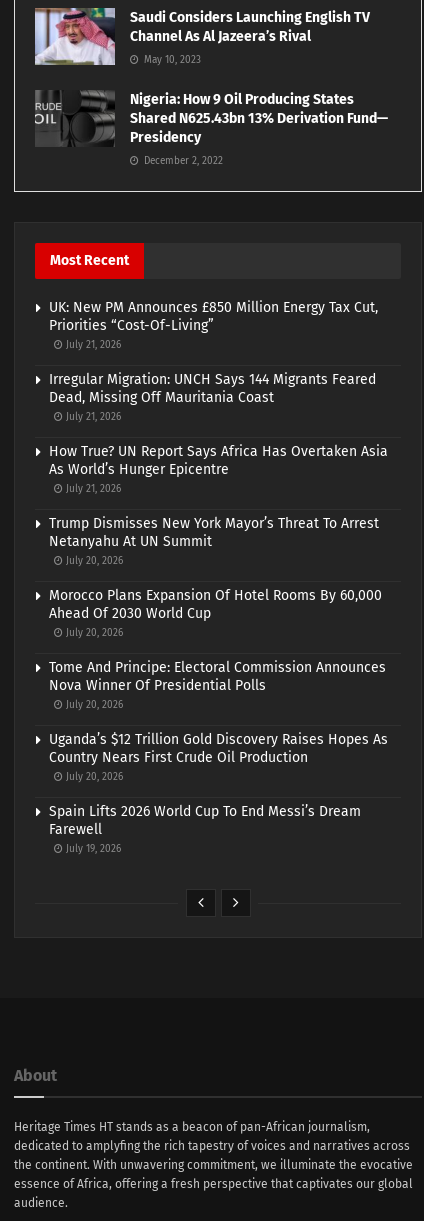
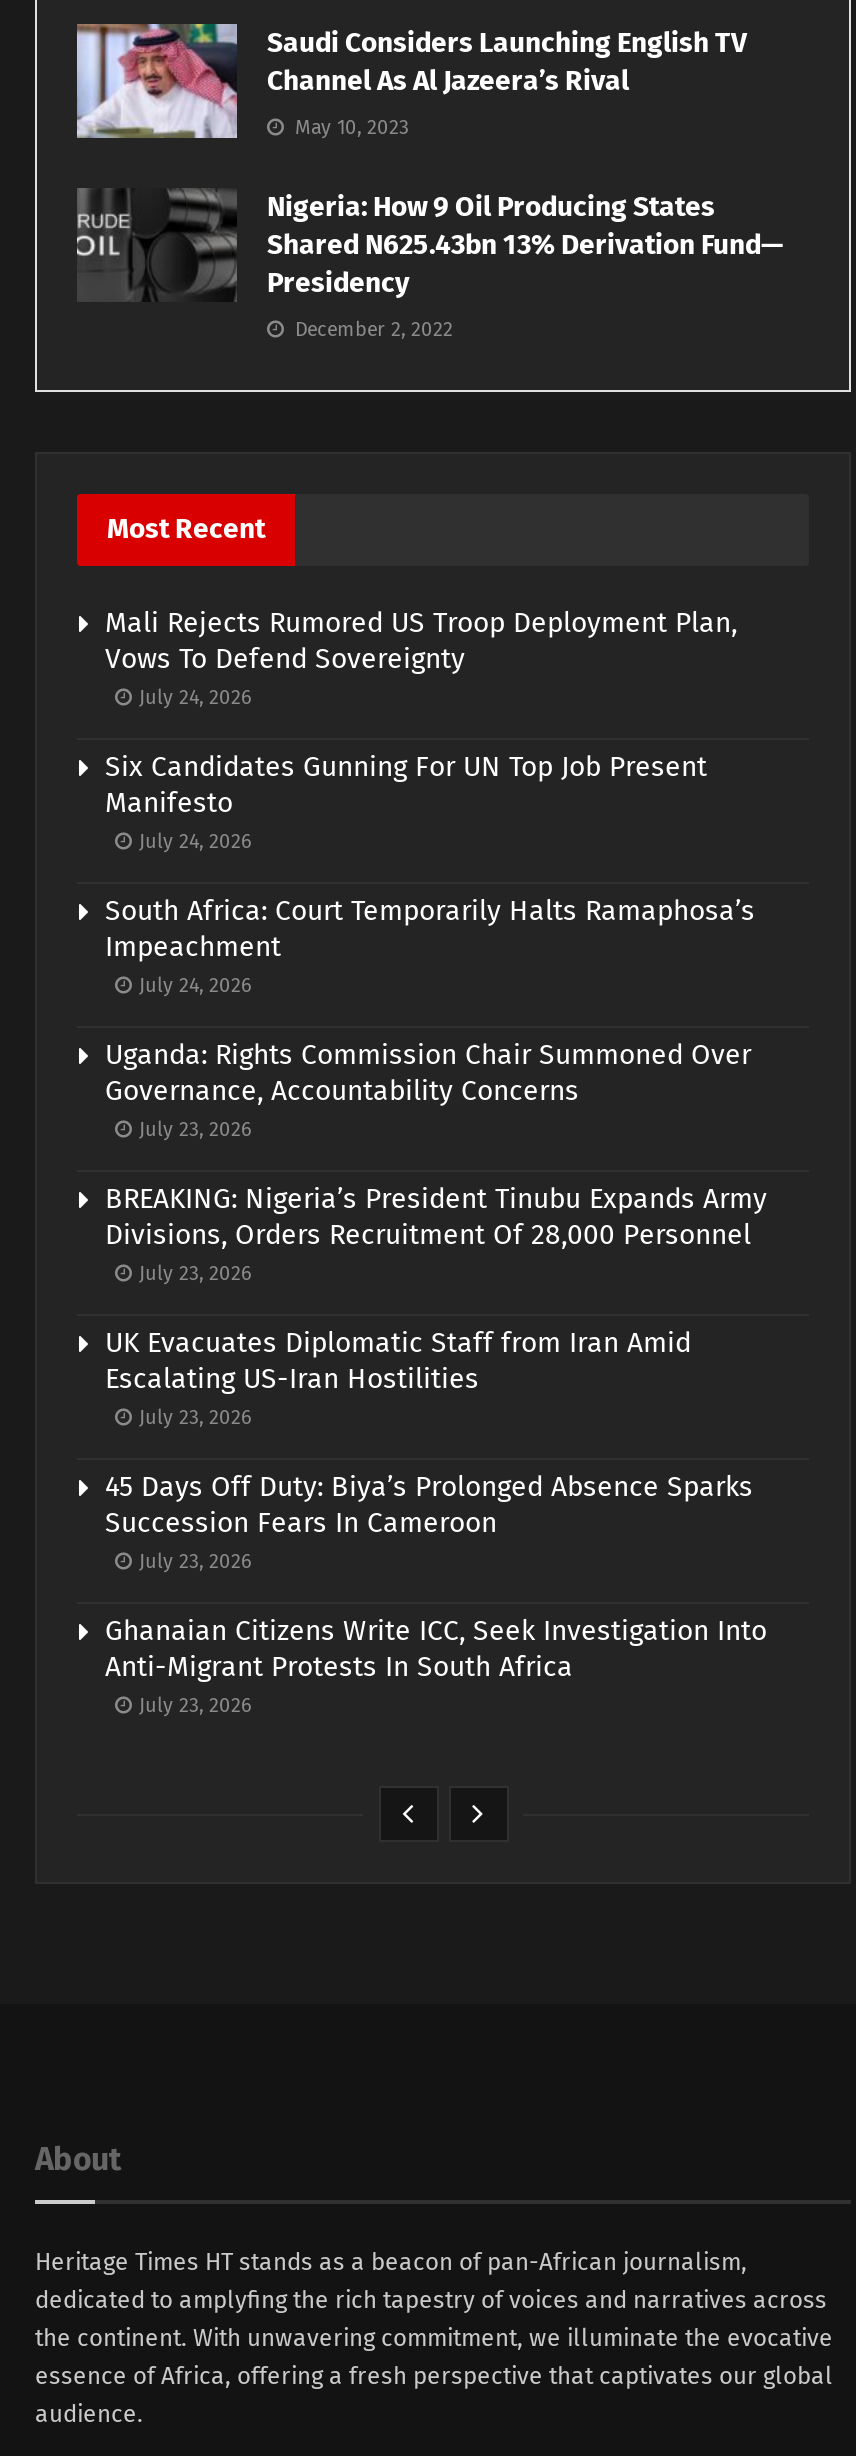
- UK: New PM Announces £850 Million Energy Tax Cut,
- Priorities “Cost-Of-Living”
- July 21, 2026
+ Mali Rejects Rumored US Troop Deployment Plan,
+ Vows To Defend Sovereignty
+ July 24, 2026

- Irregular Migration: UNCH Says 144 Migrants Feared
- Dead, Missing Off Mauritania Coast
- July 21, 2026
+ Six Candidates Gunning For UN Top Job Present
+ Manifesto
+ July 24, 2026

- How True? UN Report Says Africa Has Overtaken Asia
- As World’s Hunger Epicentre
- July 21, 2026
+ South Africa: Court Temporarily Halts Ramaphosa’s
+ Impeachment
+ July 24, 2026

- Trump Dismisses New York Mayor’s Threat To Arrest
- Netanyahu At UN Summit
- July 20, 2026
+ Uganda: Rights Commission Chair Summoned Over
+ Governance, Accountability Concerns
+ July 23, 2026

- Morocco Plans Expansion Of Hotel Rooms By 60,000
- Ahead Of 2030 World Cup
- July 20, 2026
+ BREAKING: Nigeria’s President Tinubu Expands Army
+ Divisions, Orders Recruitment Of 28,000 Personnel
+ July 23, 2026

- Tome And Principe: Electoral Commission Announces
- Nova Winner Of Presidential Polls
- July 20, 2026
+ UK Evacuates Diplomatic Staff from Iran Amid
+ Escalating US-Iran Hostilities
+ July 23, 2026

- Uganda’s $12 Trillion Gold Discovery Raises Hopes As
- Country Nears First Crude Oil Production
- July 20, 2026
+ 45 Days Off Duty: Biya’s Prolonged Absence Sparks
+ Succession Fears In Cameroon
+ July 23, 2026

- Spain Lifts 2026 World Cup To End Messi’s Dream
- Farewell
- July 19, 2026
+ Ghanaian Citizens Write ICC, Seek Investigation Into
+ Anti-Migrant Protests In South Africa
+ July 23, 2026
